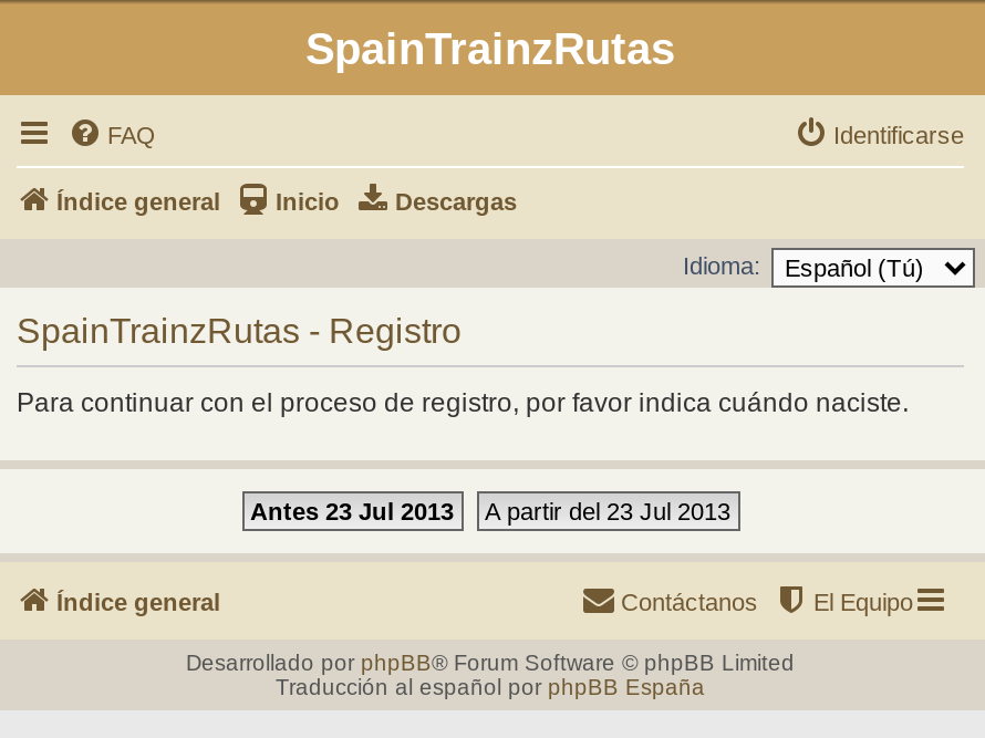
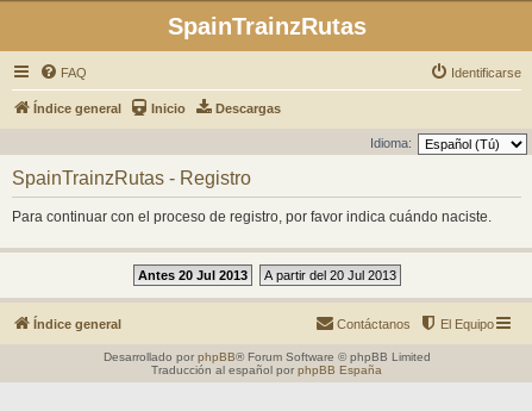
- Antes 23 Jul 2013
+ Antes 20 Jul 2013

- A partir del 23 Jul 2013
+ A partir del 20 Jul 2013
